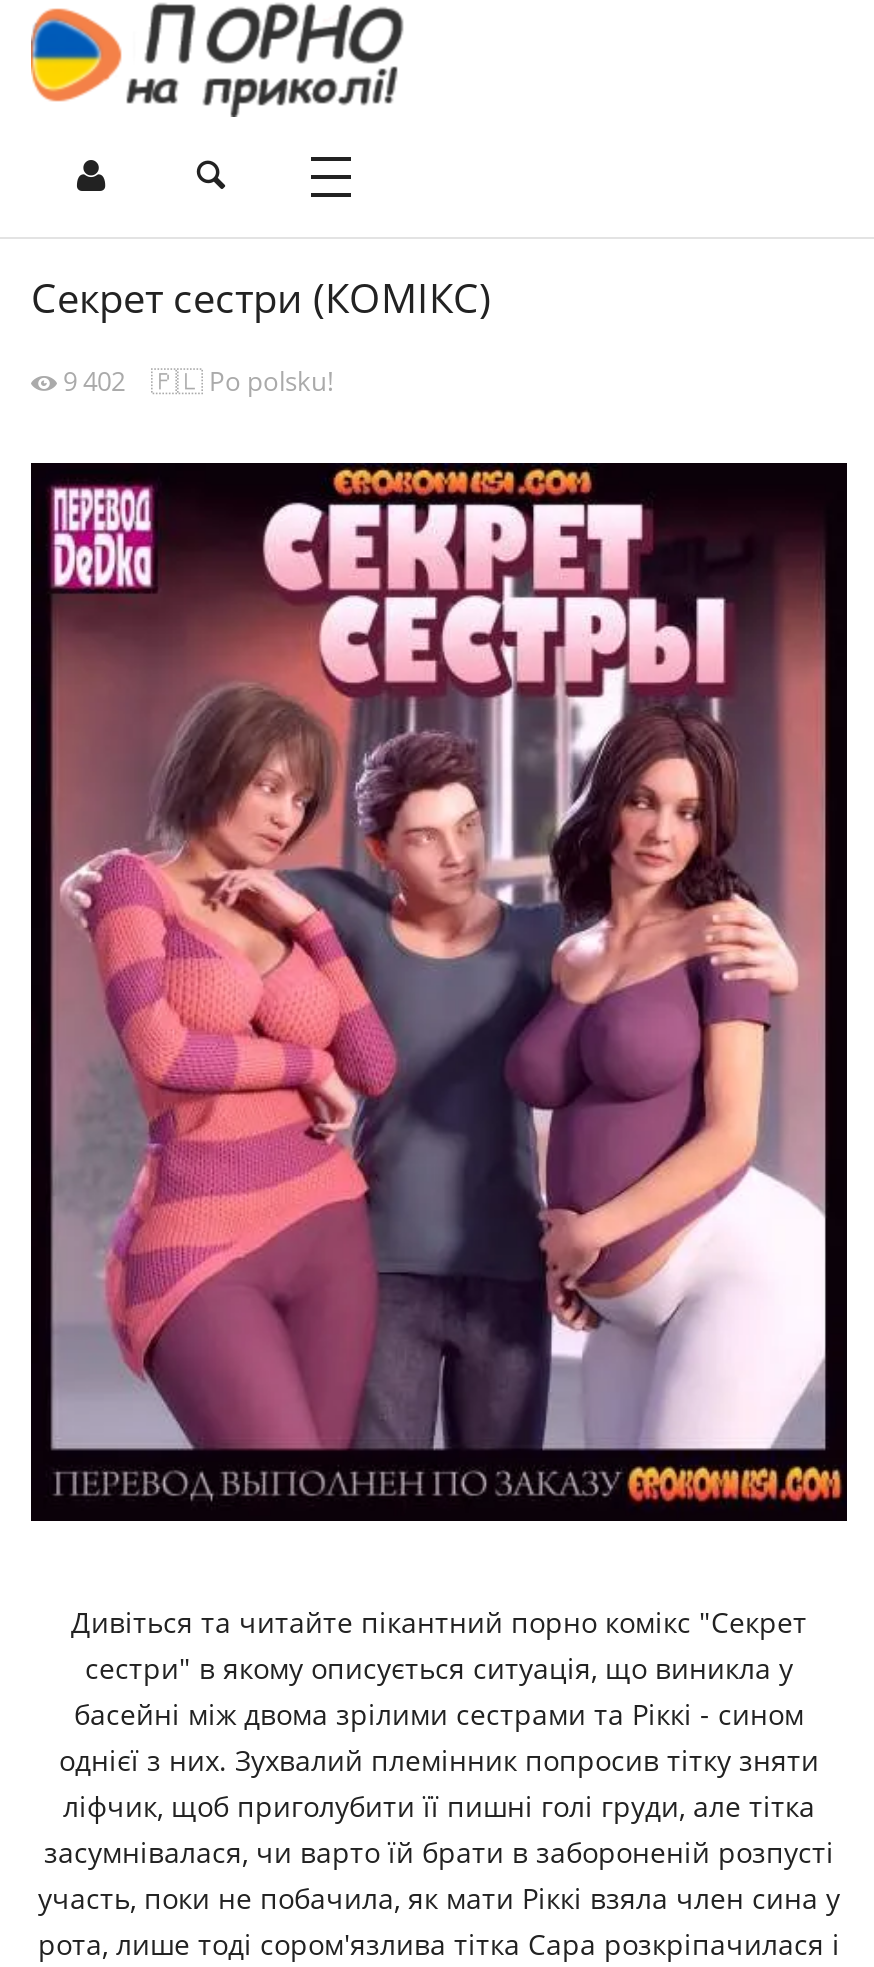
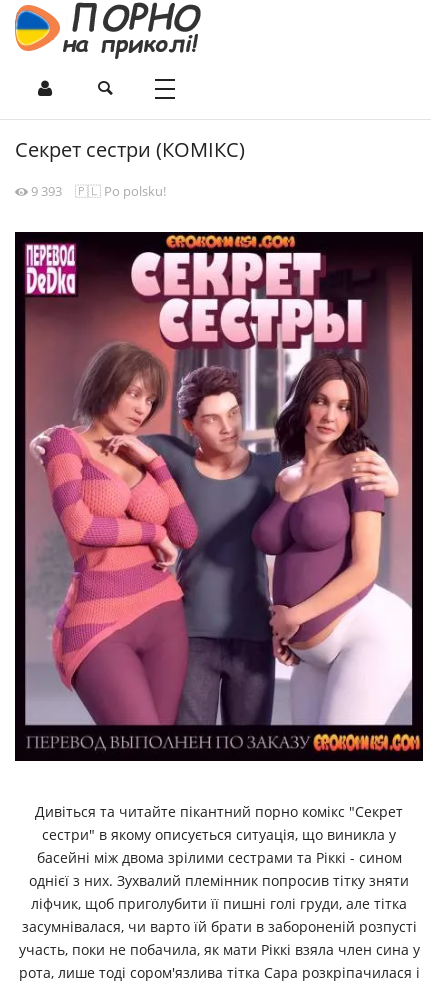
- 9 402
+ 9 393
